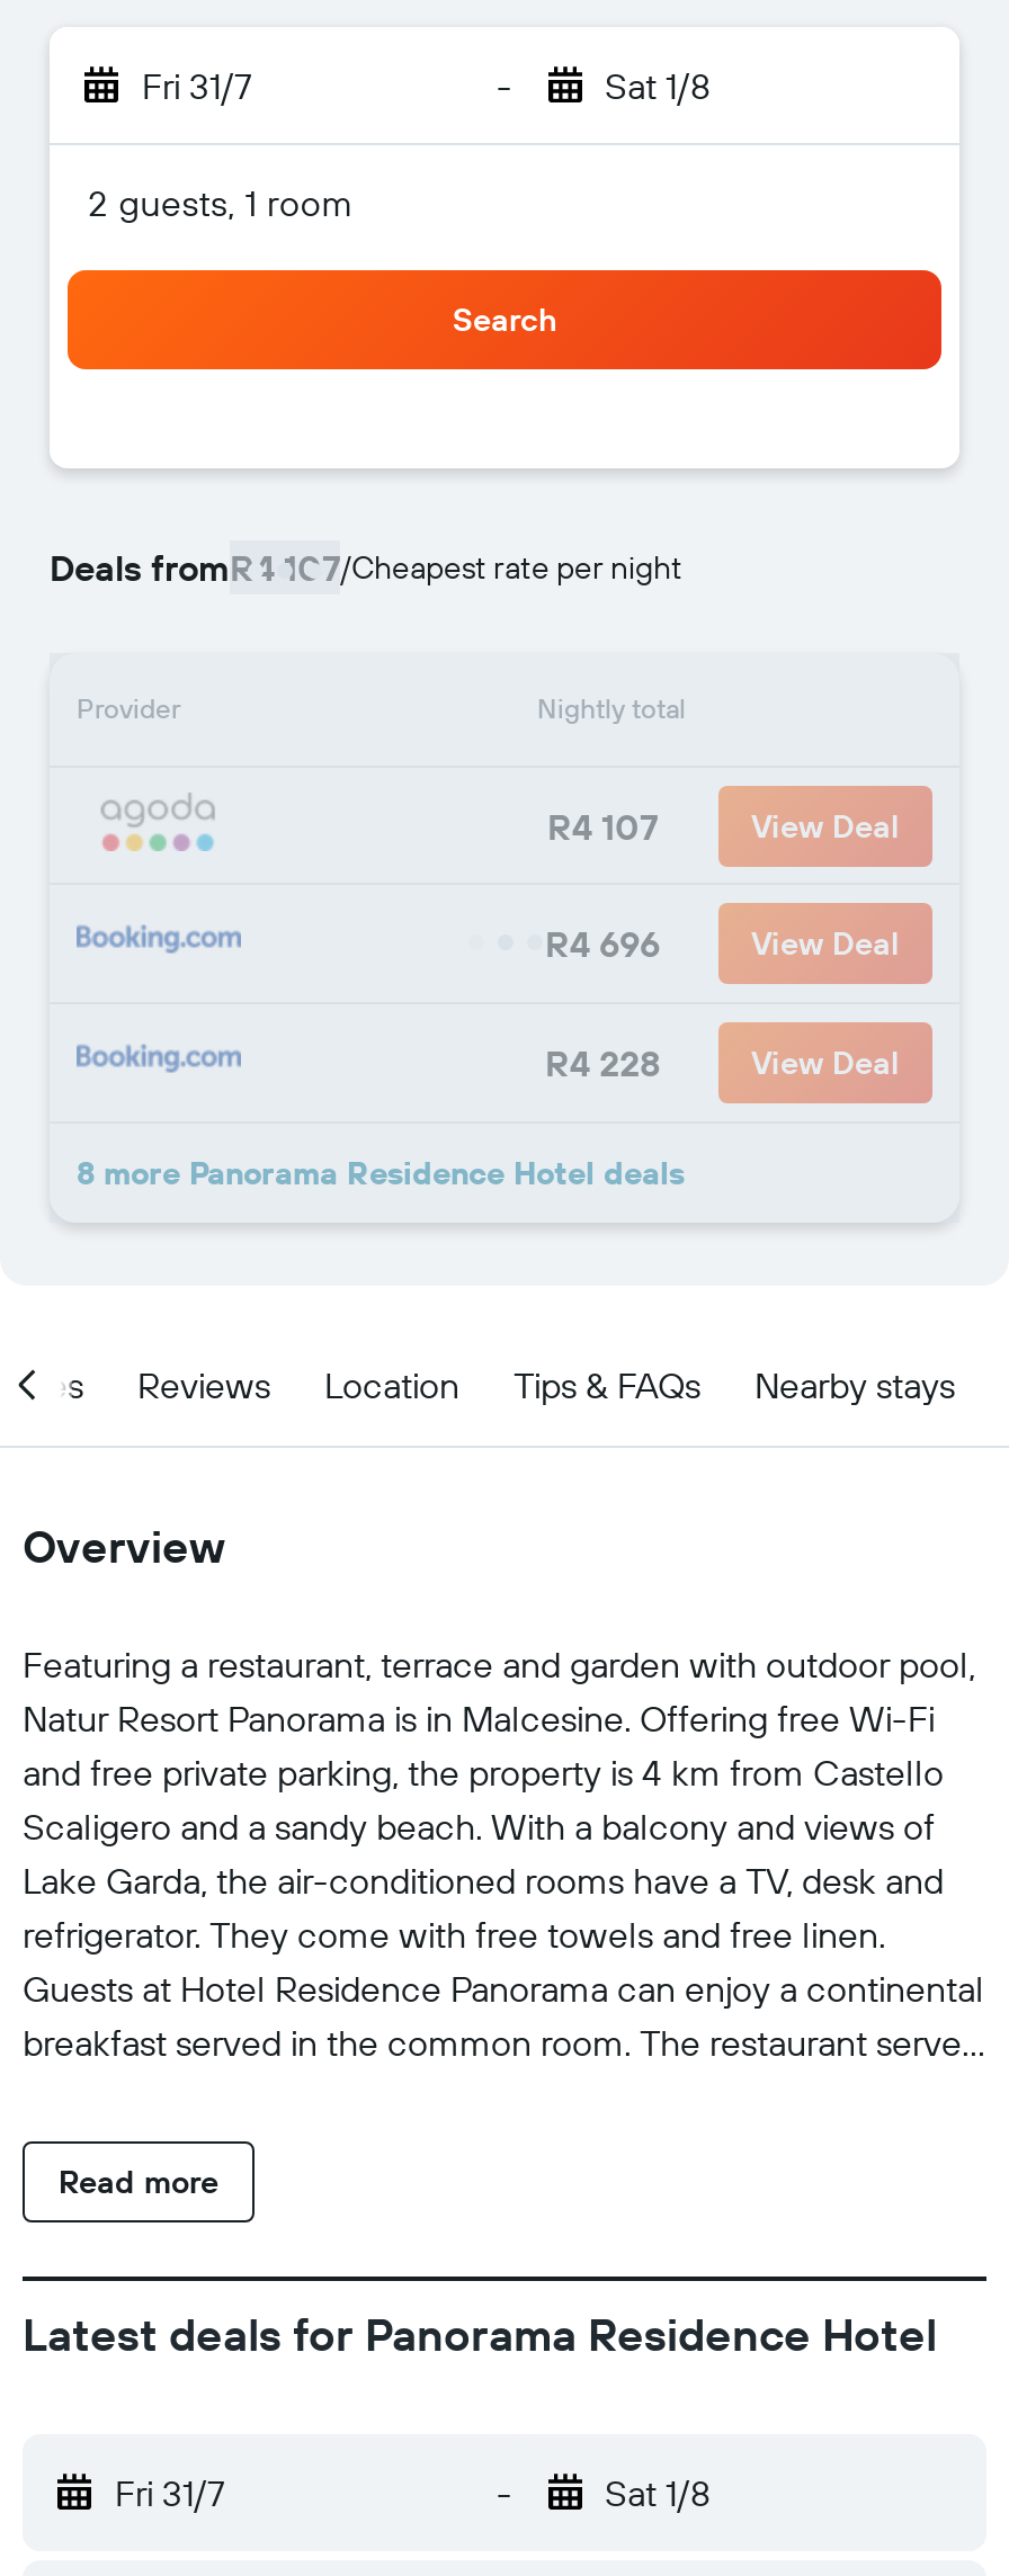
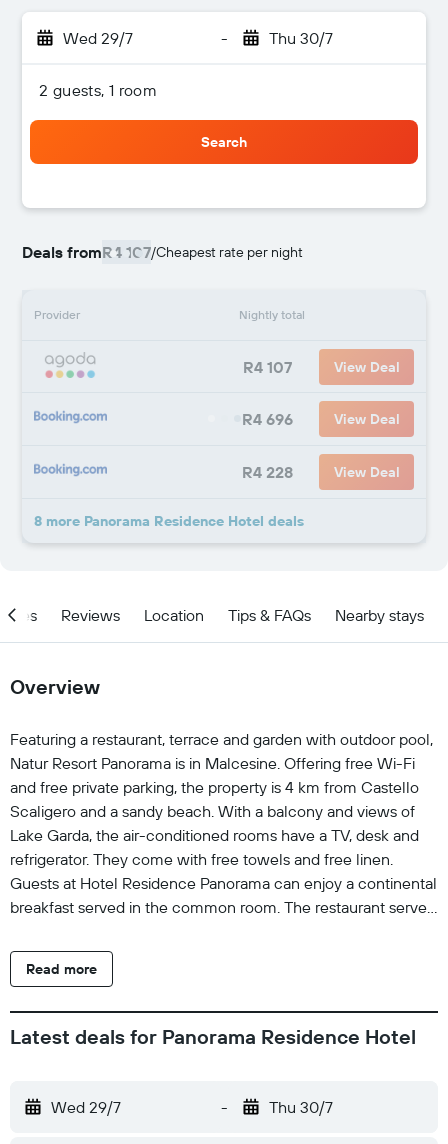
- Fri 31/7
+ Wed 29/7

- Sat 1/8
+ Thu 30/7

- Fri 31/7
+ Wed 29/7

- Sat 1/8
+ Thu 30/7
